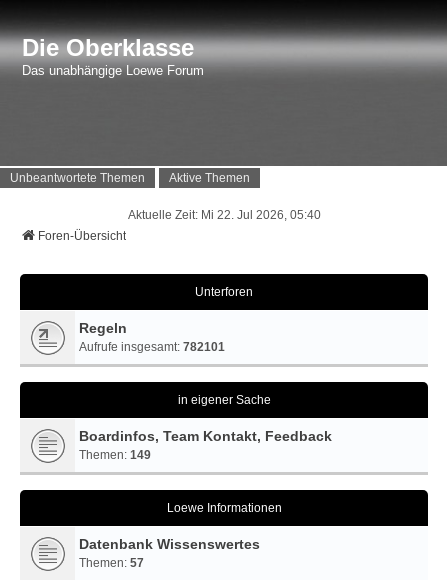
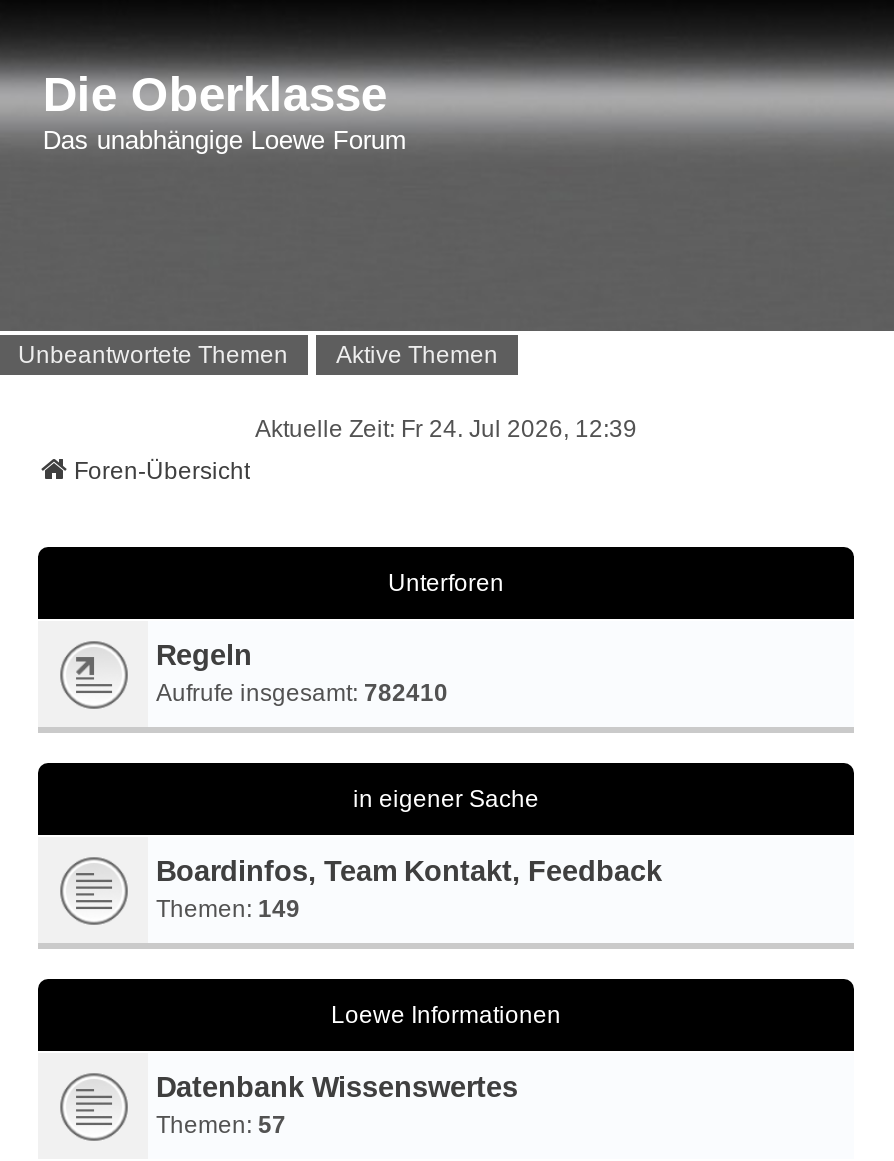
- Aktuelle Zeit: Mi 22. Jul 2026, 05:40
+ Aktuelle Zeit: Fr 24. Jul 2026, 12:39

- Aufrufe insgesamt: 782101
+ Aufrufe insgesamt: 782410
